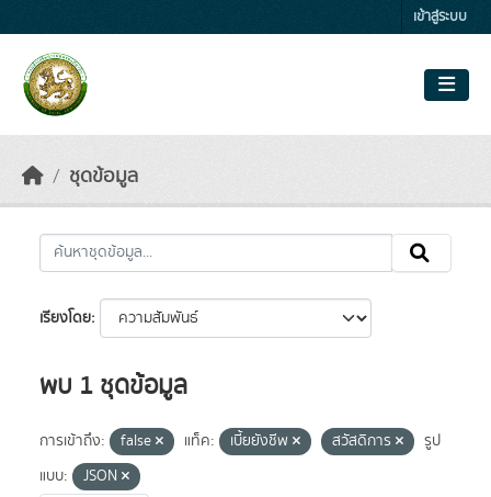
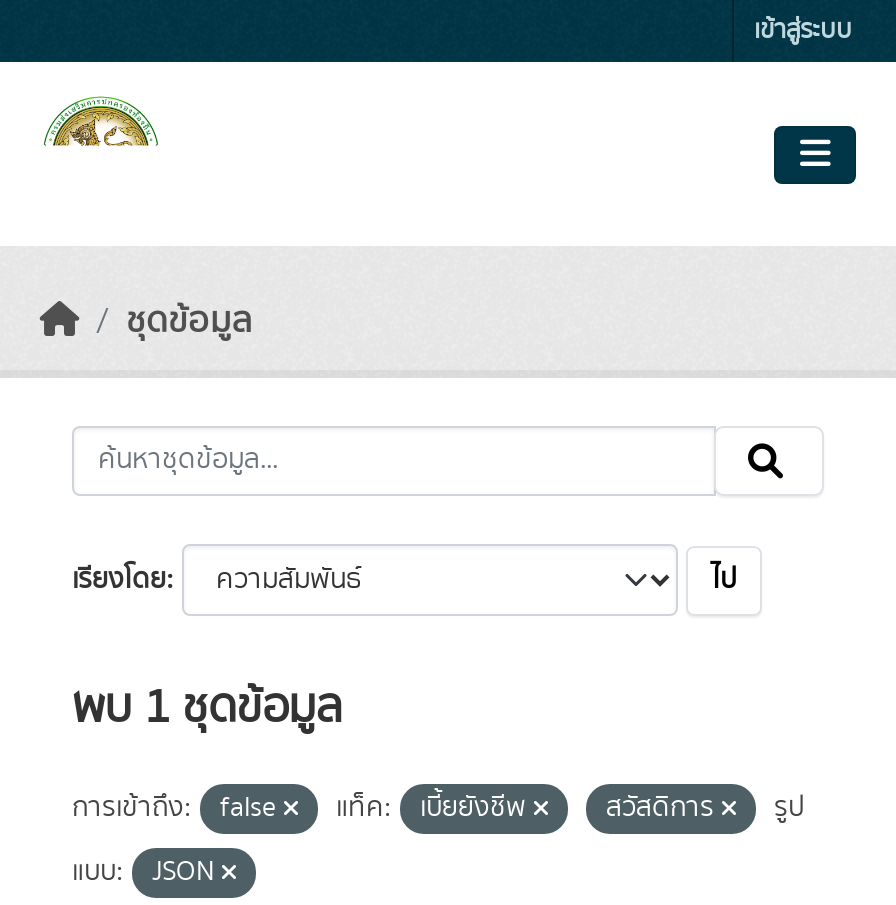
- [image]

+ ไป
